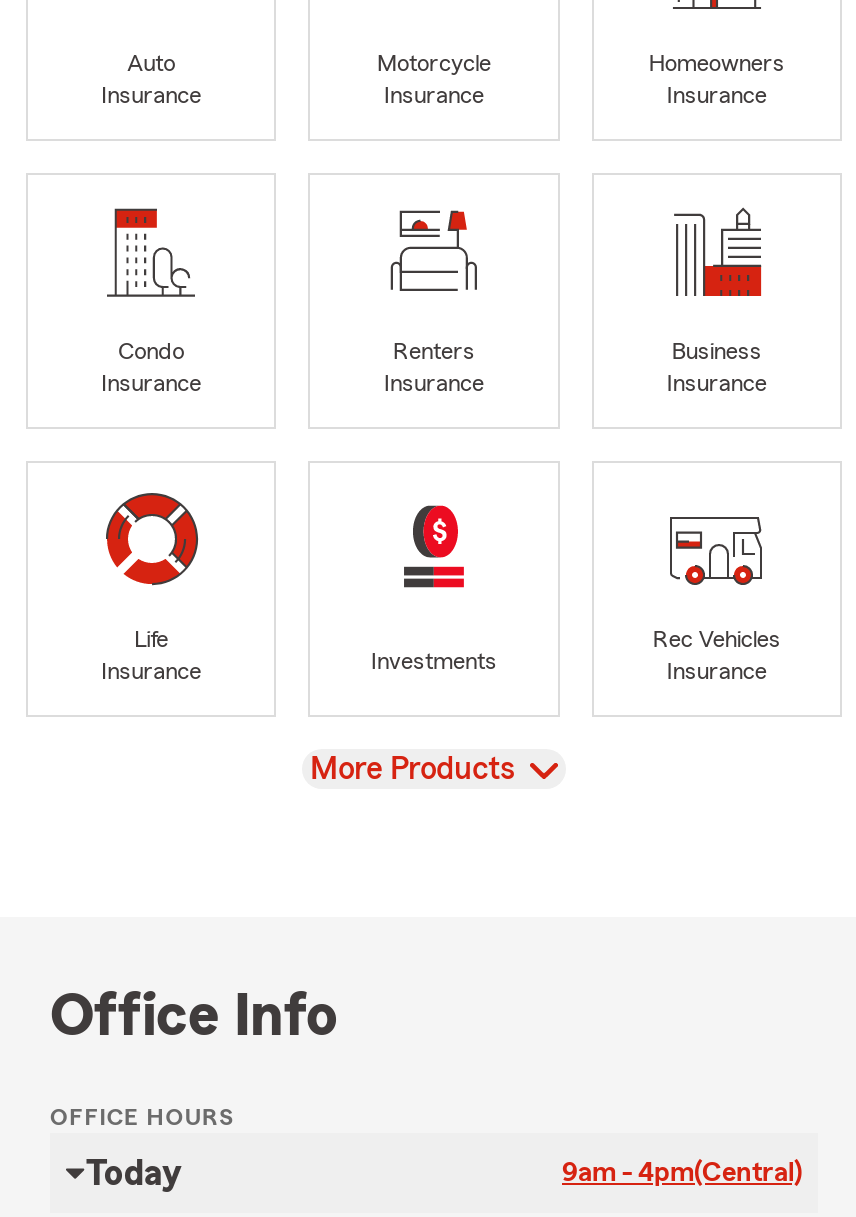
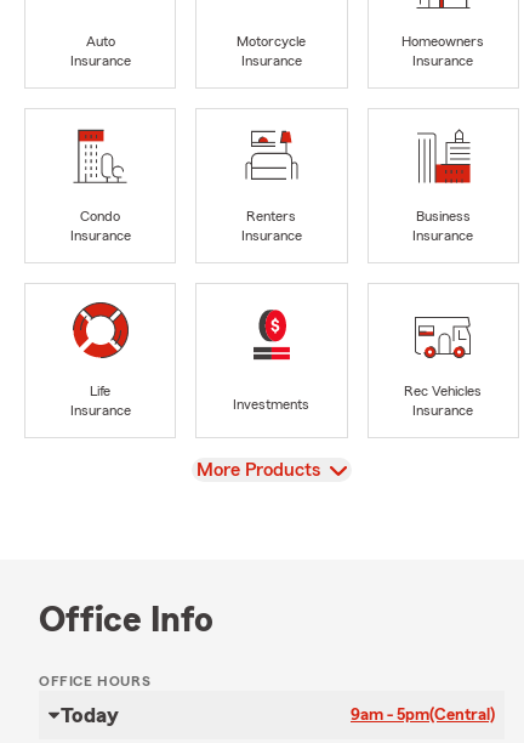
- 9am - 4pm(Central)
+ 9am - 5pm(Central)
